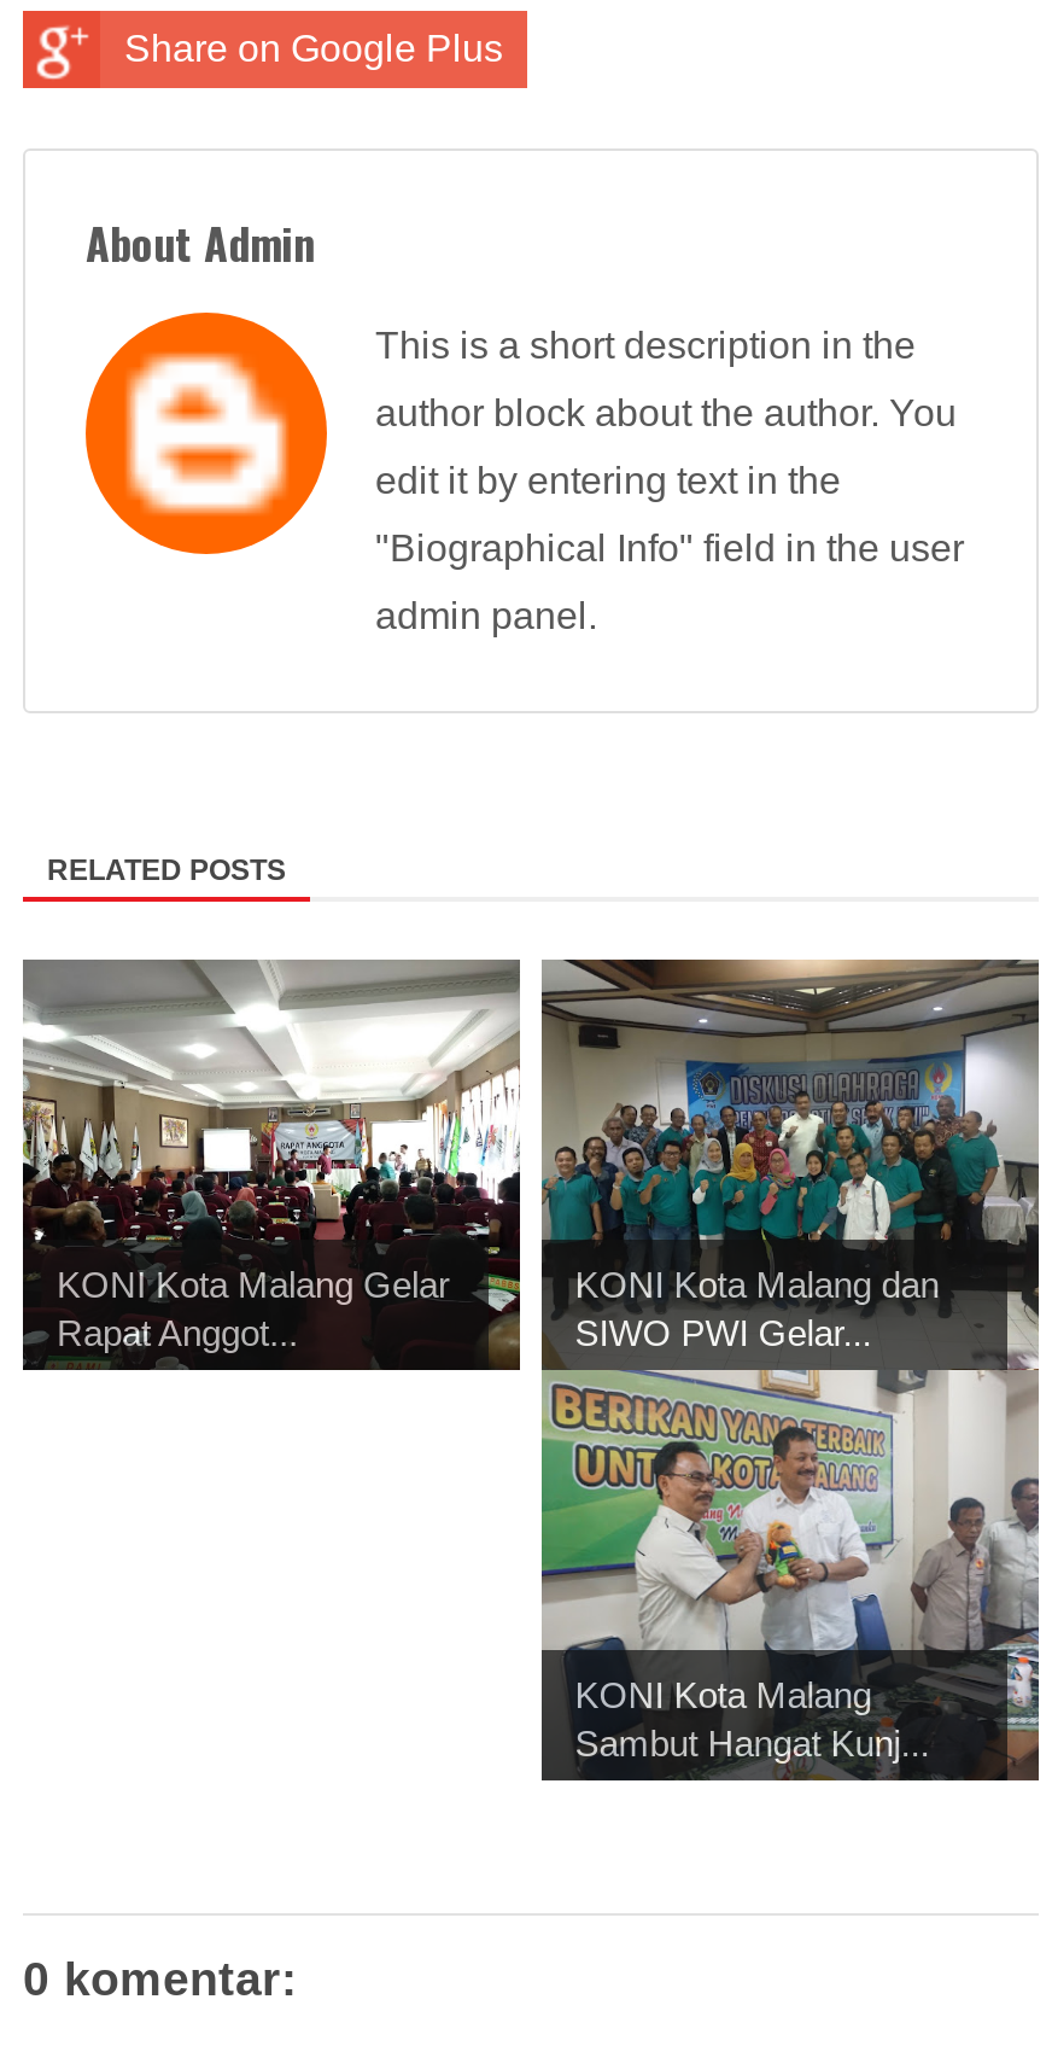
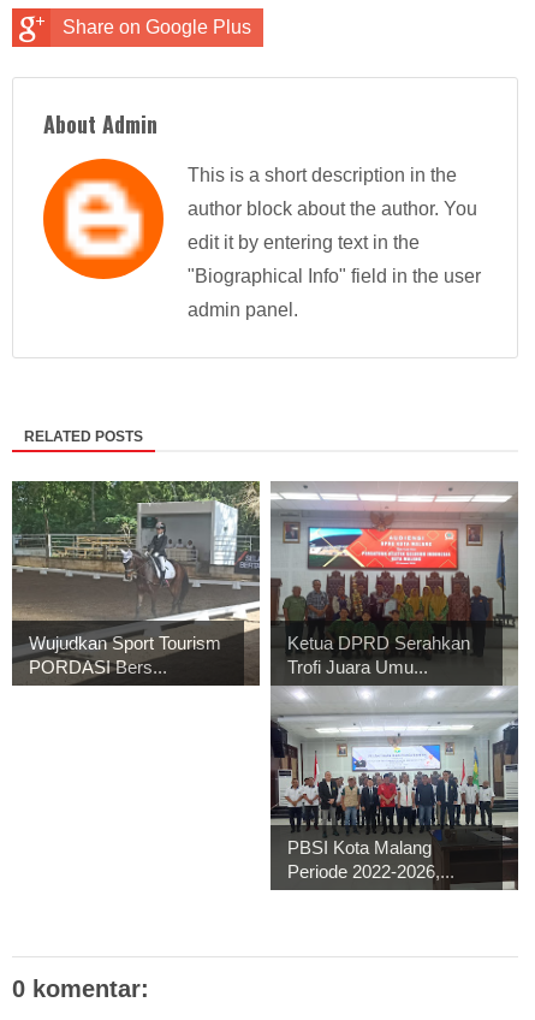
- [image]
- KONI Kota Malang Gelar
- Rapat Anggot...
+ [image]
+ Wujudkan Sport Tourism
+ PORDASI Bers...

- [image]
- KONI Kota Malang dan
- SIWO PWI Gelar...
+ [image]
+ Ketua DPRD Serahkan
+ Trofi Juara Umu...

- KONI Kota Malang
- Sambut Hangat Kunj...
+ PBSI Kota Malang
+ Periode 2022-2026,...
